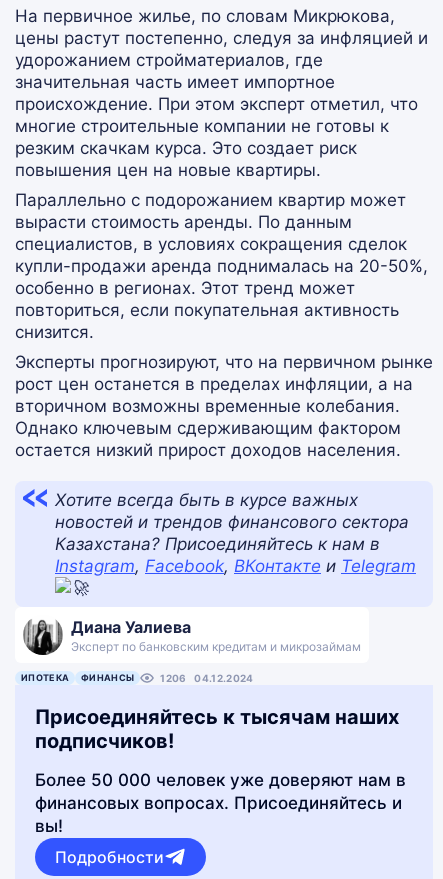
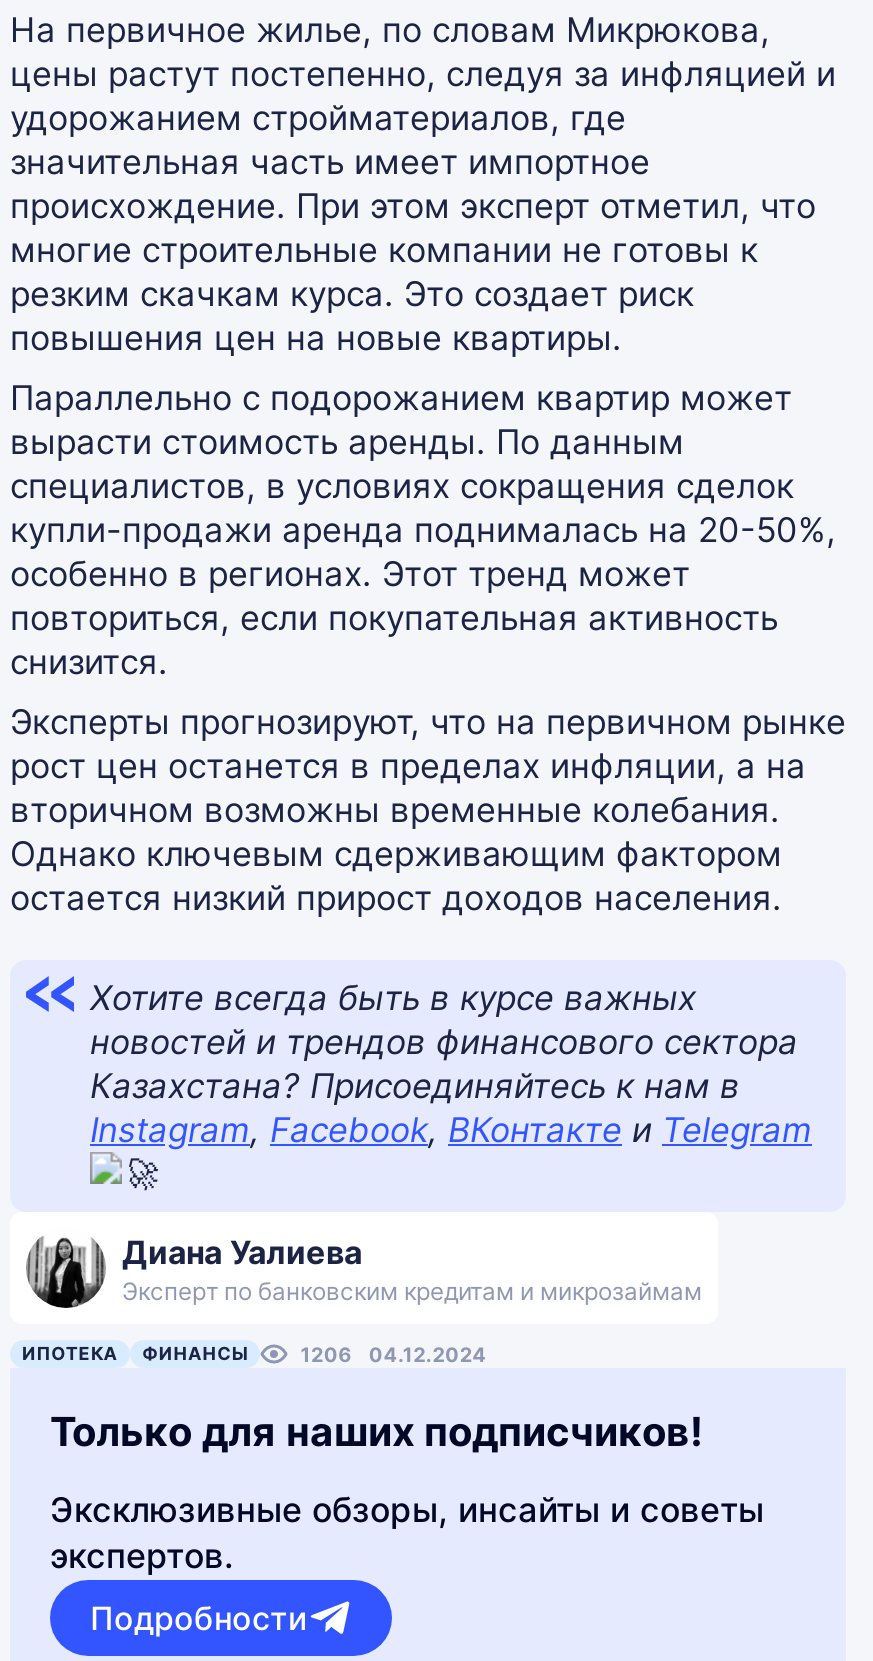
- Присоединяйтесь к тысячам наших
- подписчиков!
+ Только для наших подписчиков!

- Более 50 000 человек уже доверяют нам в
- финансовых вопросах. Присоединяйтесь и
- вы!
+ Эксклюзивные обзоры, инсайты и советы
+ экспертов.
